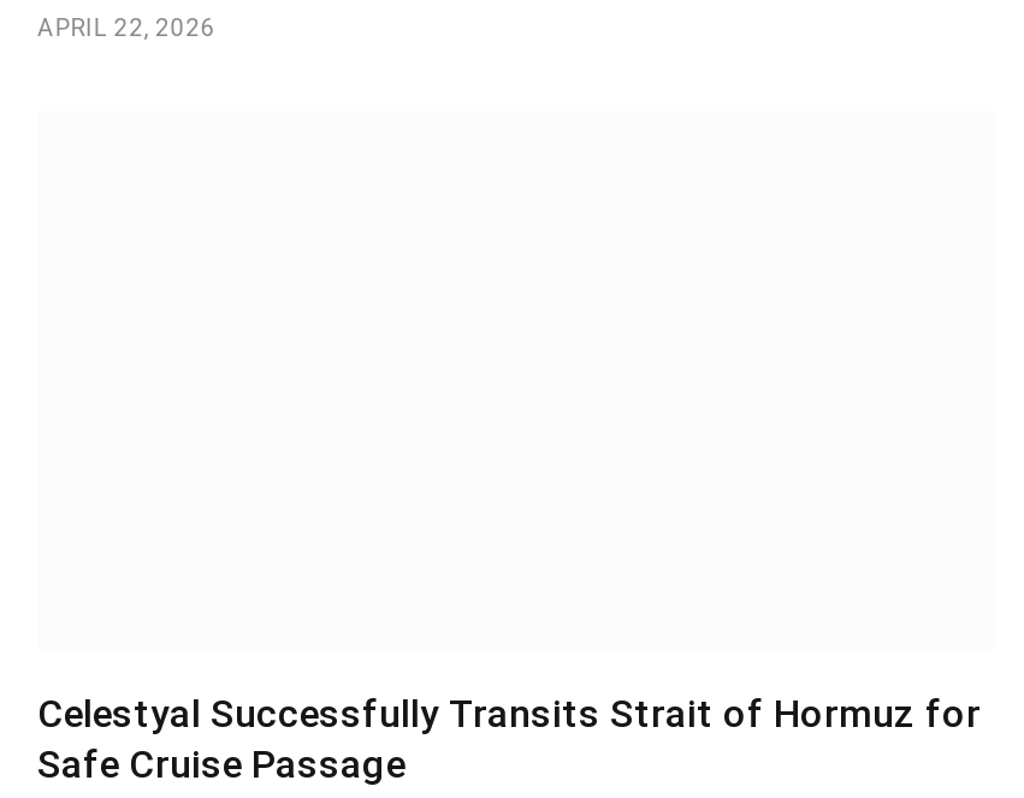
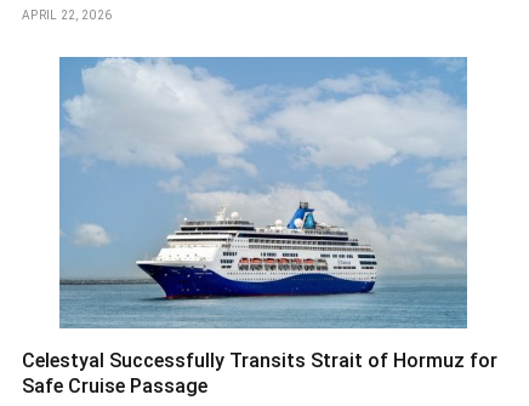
+ [image]
